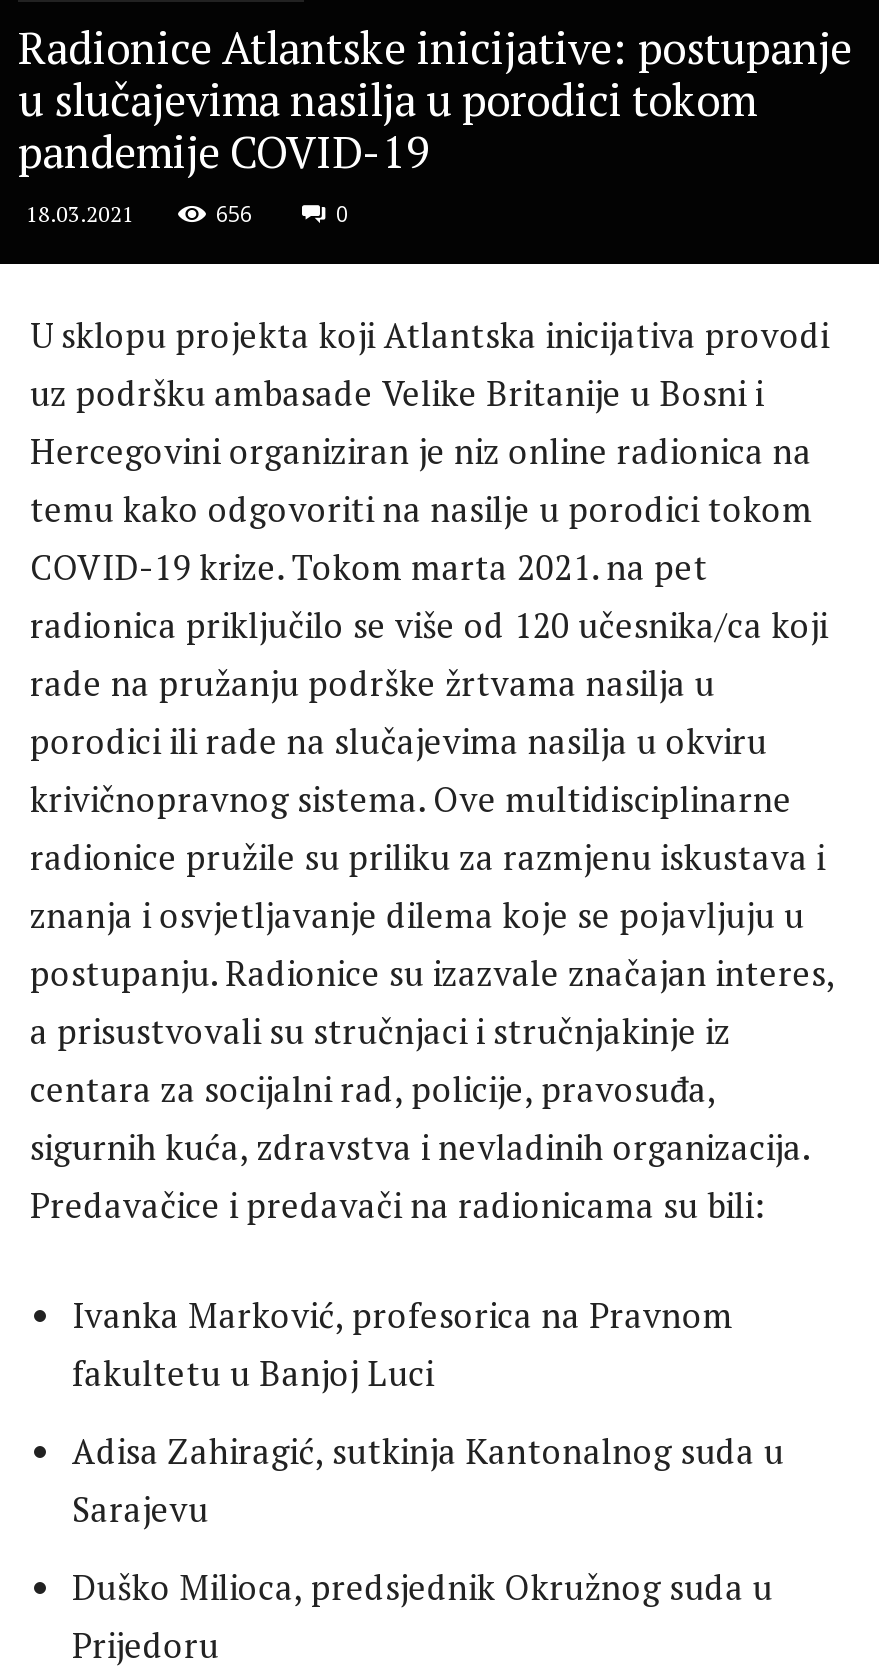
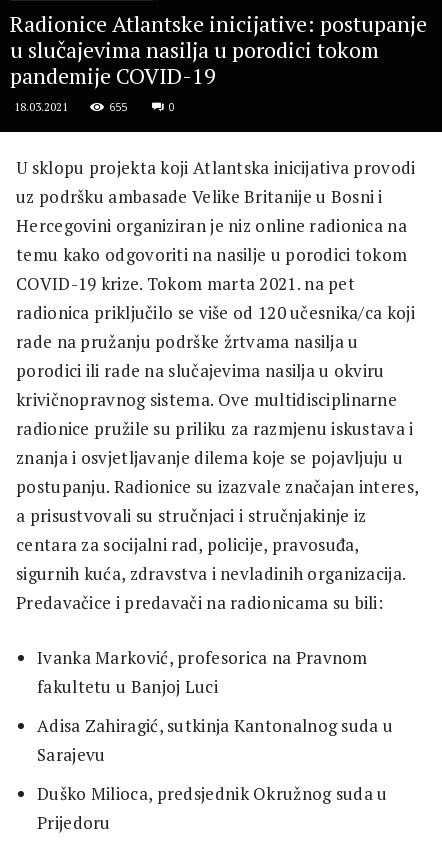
- 656
+ 655
